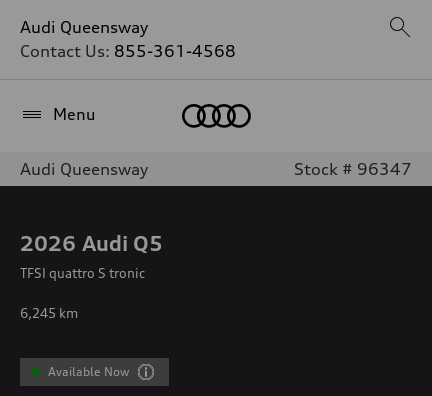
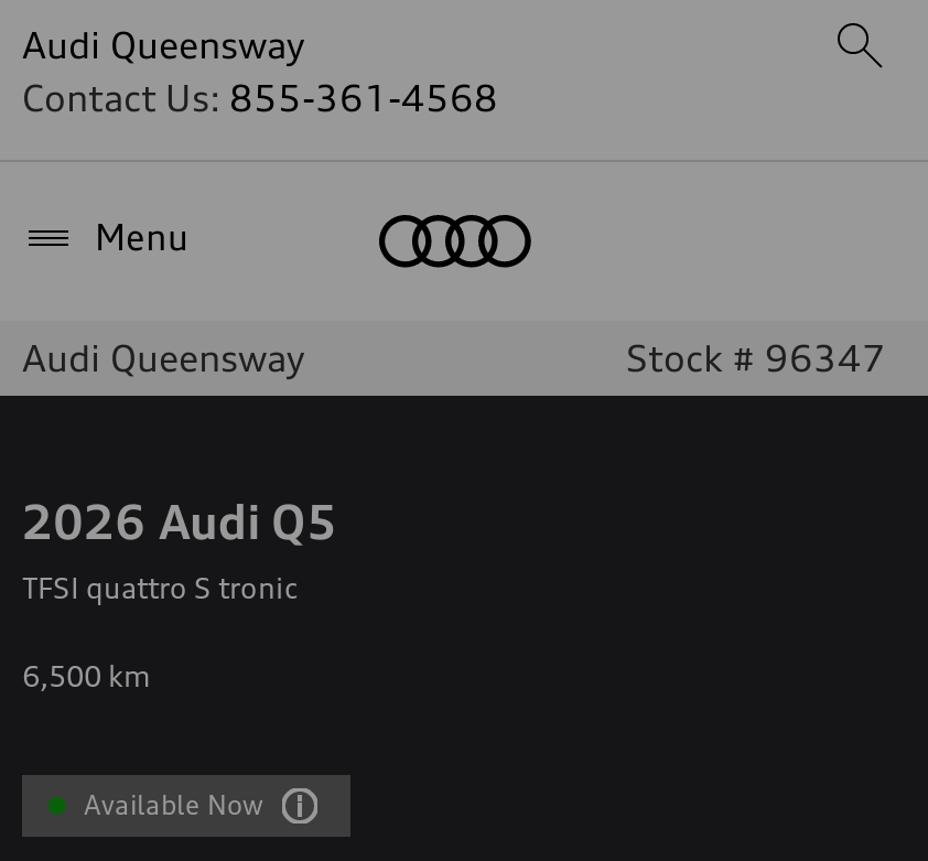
- 6,245 km
+ 6,500 km
